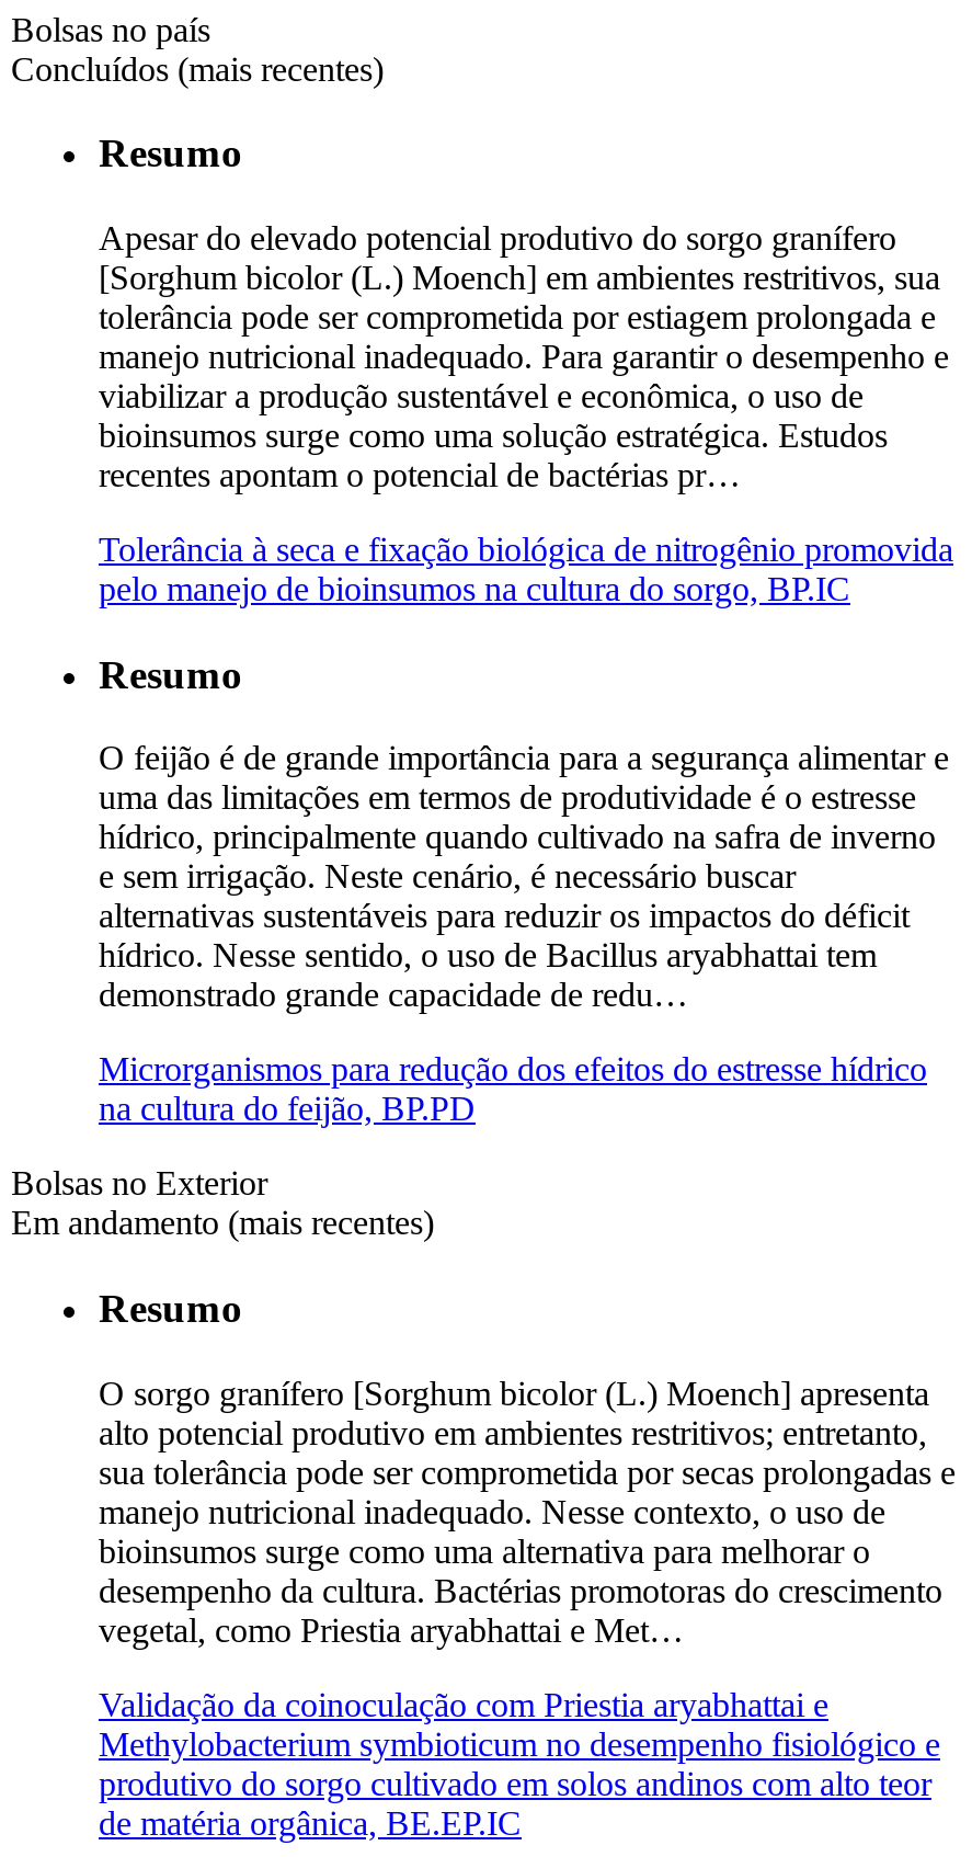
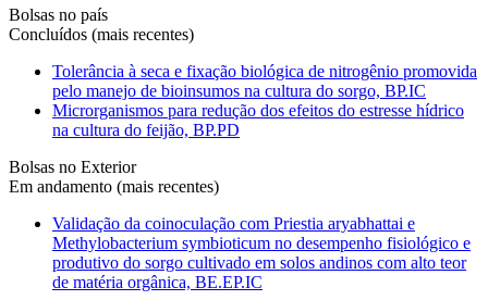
- Resumo
- Apesar do elevado potencial produtivo do sorgo granífero
- [Sorghum bicolor (L.) Moench] em ambientes restritivos, sua
- tolerância pode ser comprometida por estiagem prolongada e
- manejo nutricional inadequado. Para garantir o desempenho e
- viabilizar a produção sustentável e econômica, o uso de
- bioinsumos surge como uma solução estratégica. Estudos
- recentes apontam o potencial de bactérias pr…

- Resumo
- O feijão é de grande importância para a segurança alimentar e
- uma das limitações em termos de produtividade é o estresse
- hídrico, principalmente quando cultivado na safra de inverno
- e sem irrigação. Neste cenário, é necessário buscar
- alternativas sustentáveis para reduzir os impactos do déficit
- hídrico. Nesse sentido, o uso de Bacillus aryabhattai tem
- demonstrado grande capacidade de redu…

- Resumo
- O sorgo granífero [Sorghum bicolor (L.) Moench] apresenta
- alto potencial produtivo em ambientes restritivos; entretanto,
- sua tolerância pode ser comprometida por secas prolongadas e
- manejo nutricional inadequado. Nesse contexto, o uso de
- bioinsumos surge como uma alternativa para melhorar o
- desempenho da cultura. Bactérias promotoras do crescimento
- vegetal, como Priestia aryabhattai e Met…
